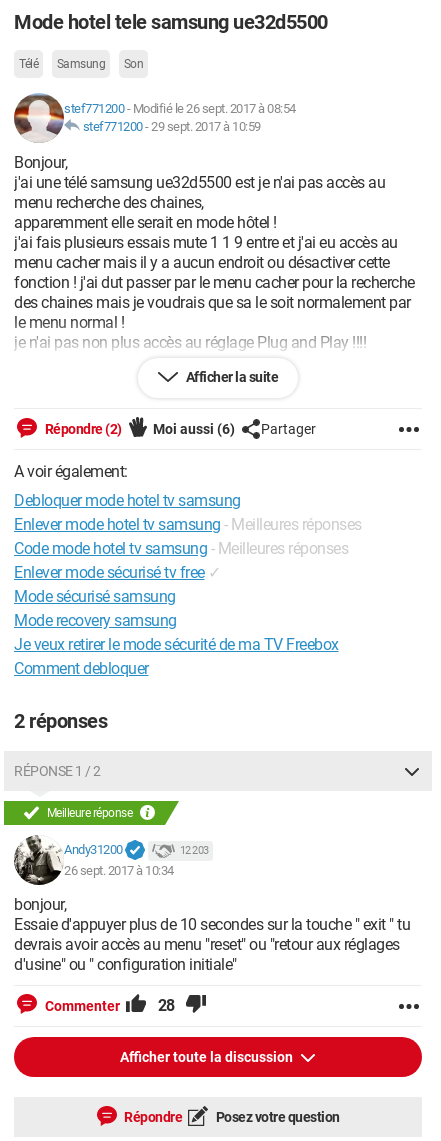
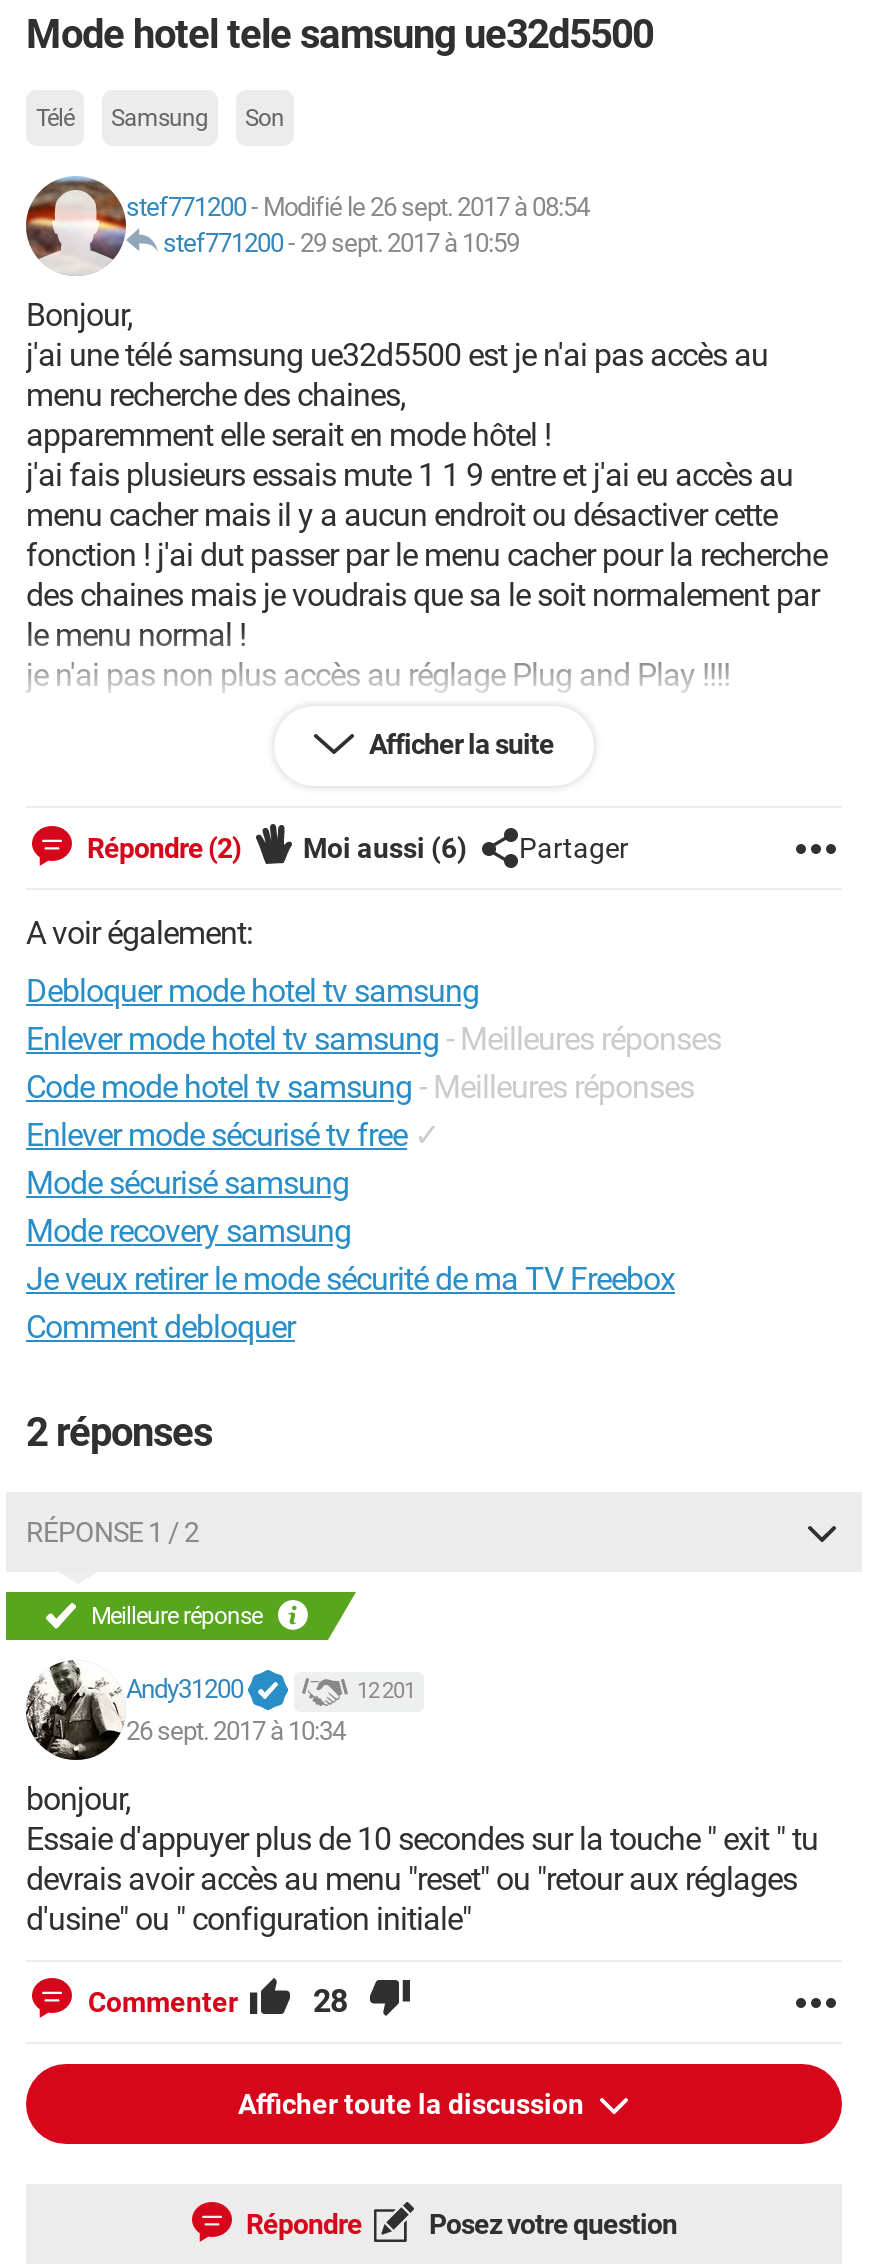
- 12 203
+ 12 201
